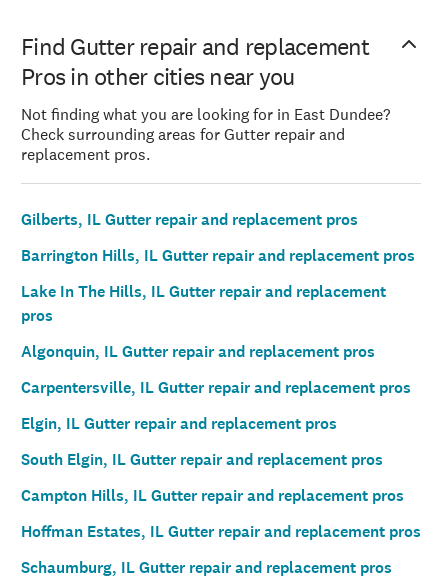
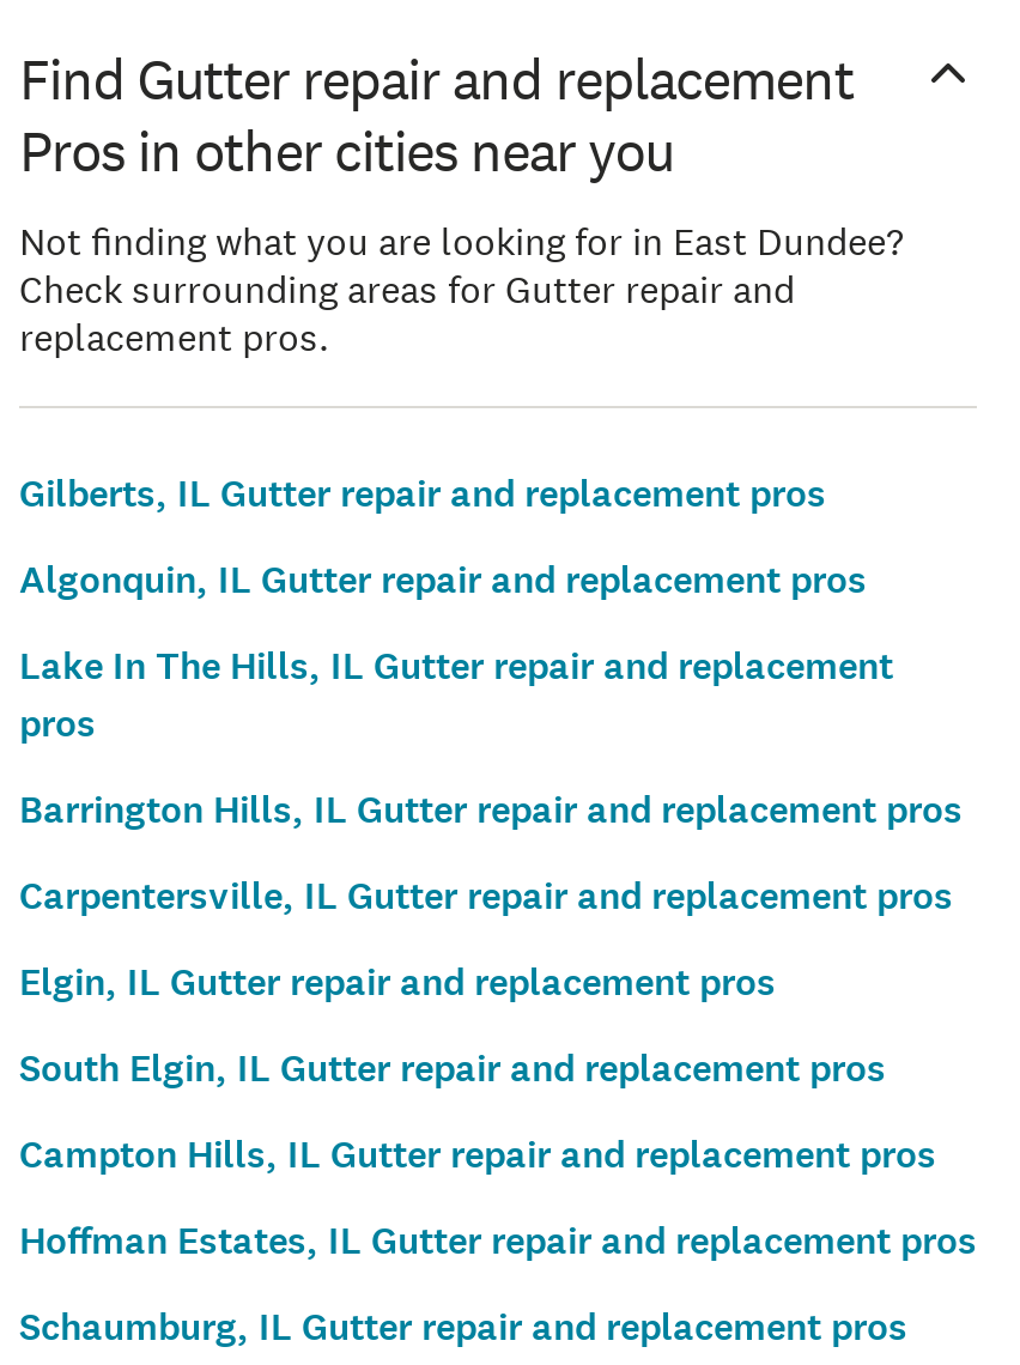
moved down: Barrington Hills, IL Gutter repair and replacement pros

moved up: Algonquin, IL Gutter repair and replacement pros
